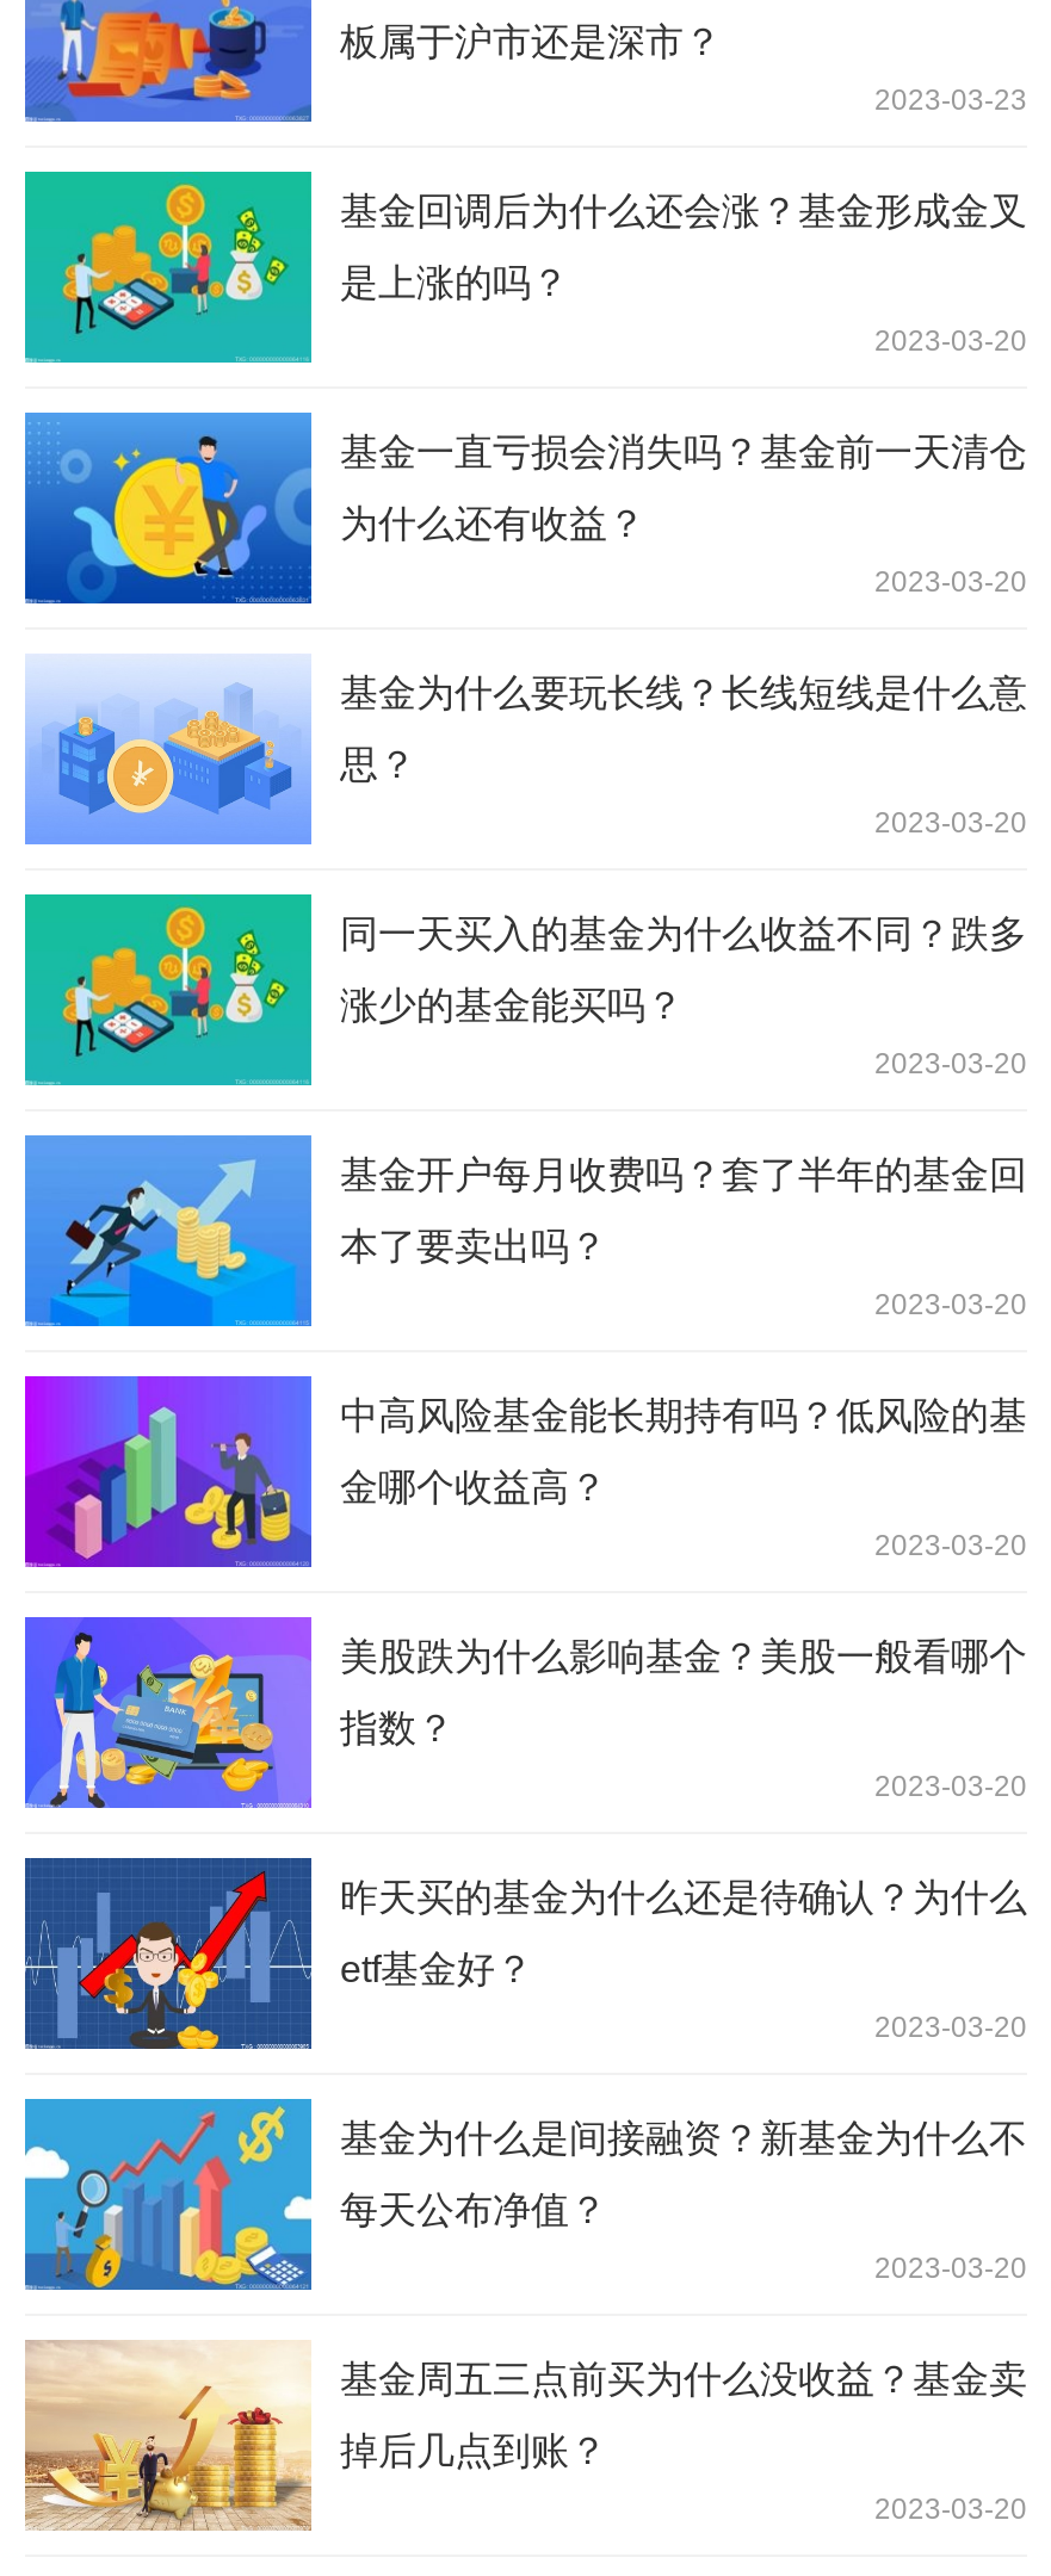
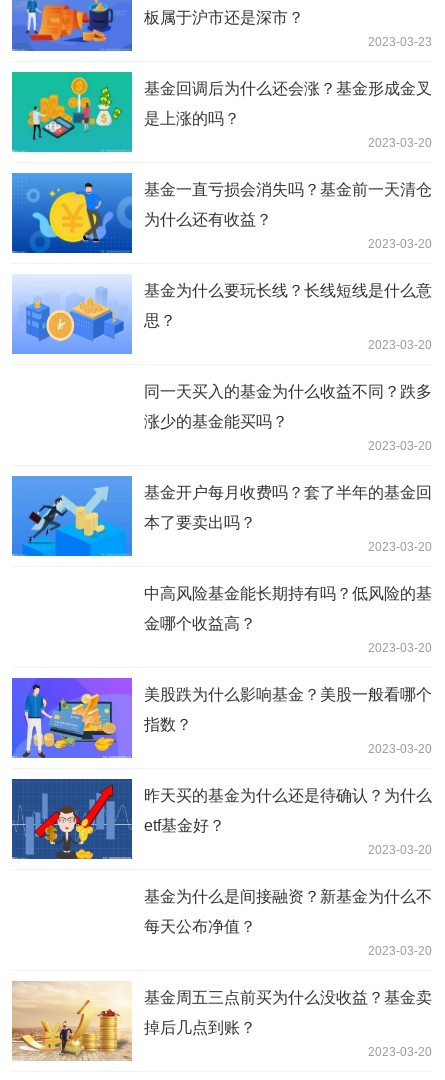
- [image]

- [image]

- [image]
